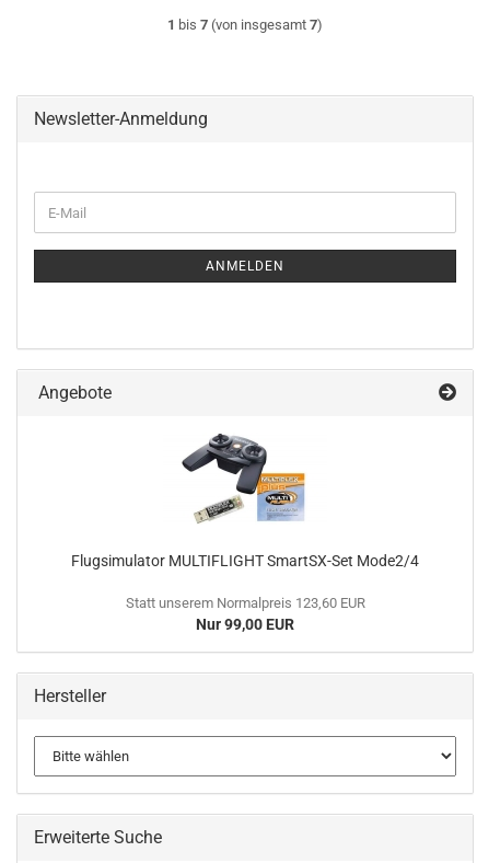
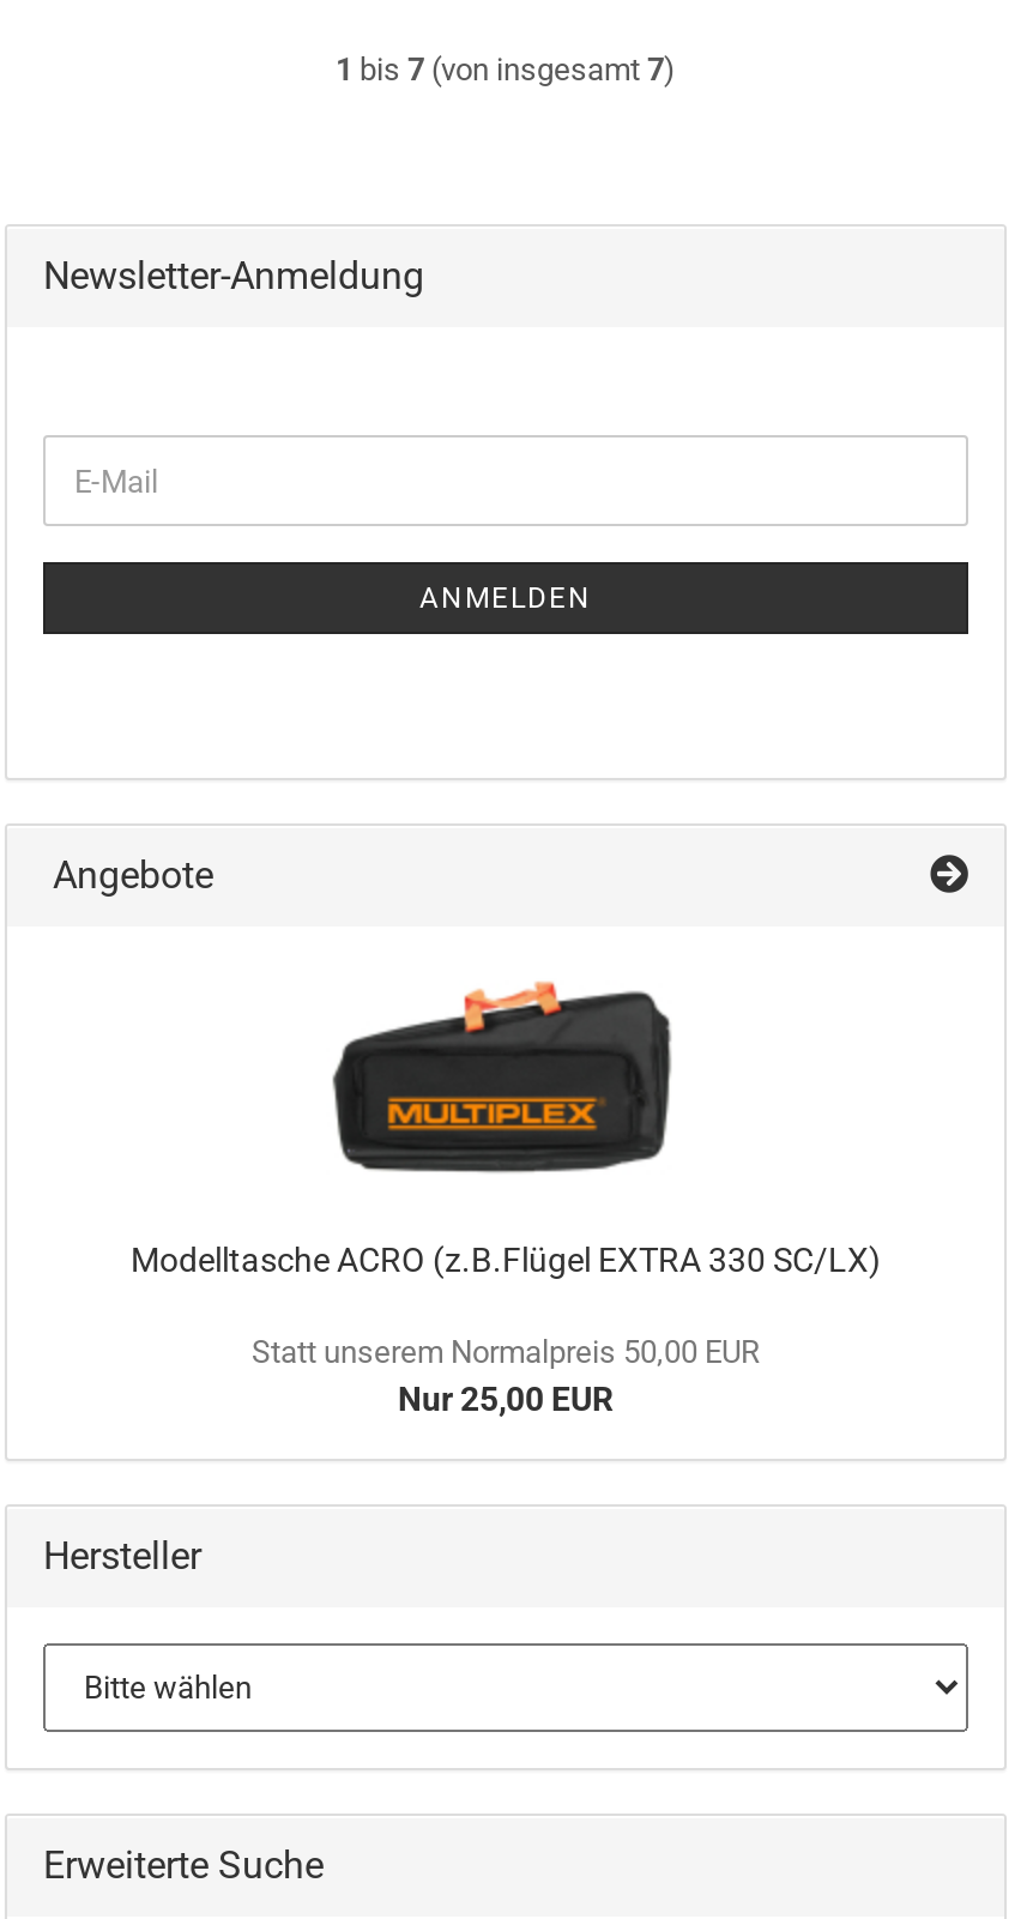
- [image]
- Flugsimulator MULTIFLIGHT SmartSX-Set Mode2/4
+ [image]
+ Modelltasche ACRO (z.B.Flügel EXTRA 330 SC/LX)

- Statt unserem Normalpreis 123,60 EUR
- Nur 99,00 EUR
+ Statt unserem Normalpreis 50,00 EUR
+ Nur 25,00 EUR
